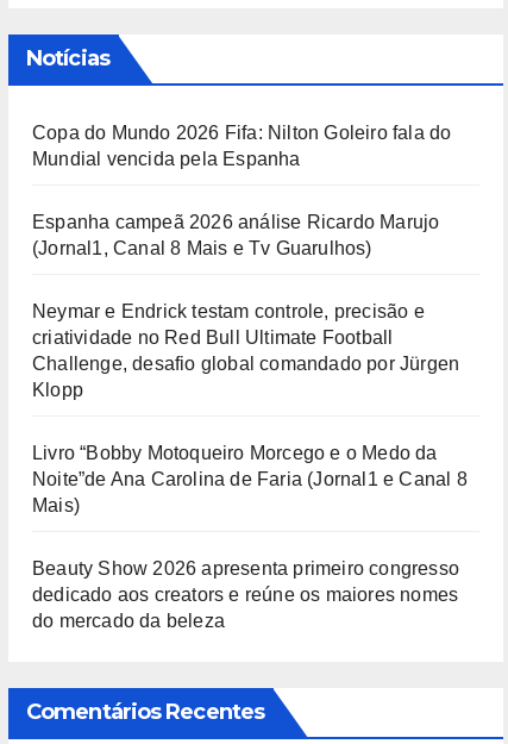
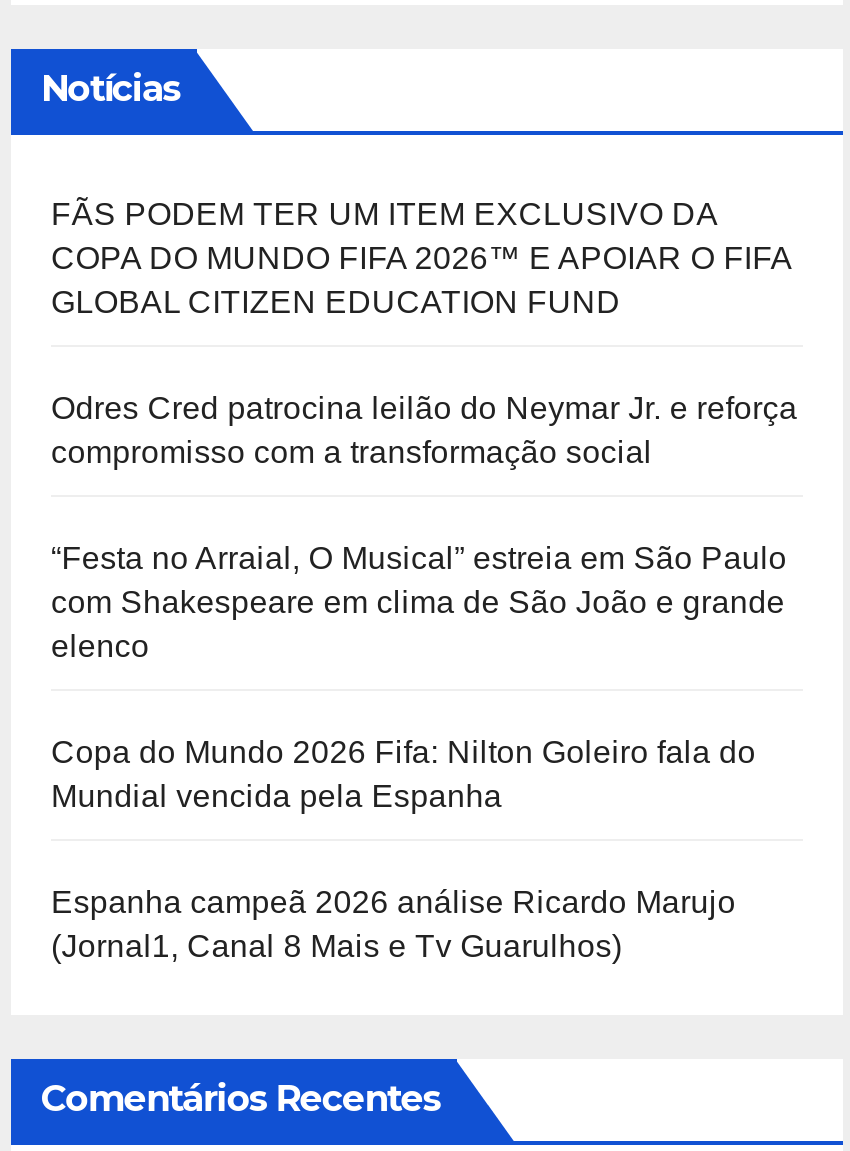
+ FÃS PODEM TER UM ITEM EXCLUSIVO DA
+ COPA DO MUNDO FIFA 2026™ E APOIAR O FIFA
+ GLOBAL CITIZEN EDUCATION FUND
+ Odres Cred patrocina leilão do Neymar Jr. e reforça
+ compromisso com a transformação social
+ “Festa no Arraial, O Musical” estreia em São Paulo
+ com Shakespeare em clima de São João e grande
+ elenco

moved down: Copa do Mundo 2026 Fifa: Nilton Goleiro fala do | Mundial vencida pela Espanha | Espanha campeã 2026 análise Ricardo Marujo | (Jornal1, Canal 8 Mais e Tv Guarulhos)

- Neymar e Endrick testam controle, precisão e
- criatividade no Red Bull Ultimate Football
- Challenge, desafio global comandado por Jürgen
- Klopp
- Livro “Bobby Motoqueiro Morcego e o Medo da
- Noite”de Ana Carolina de Faria (Jornal1 e Canal 8
- Mais)
- Beauty Show 2026 apresenta primeiro congresso
- dedicado aos creators e reúne os maiores nomes
- do mercado da beleza
